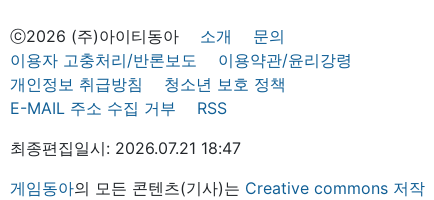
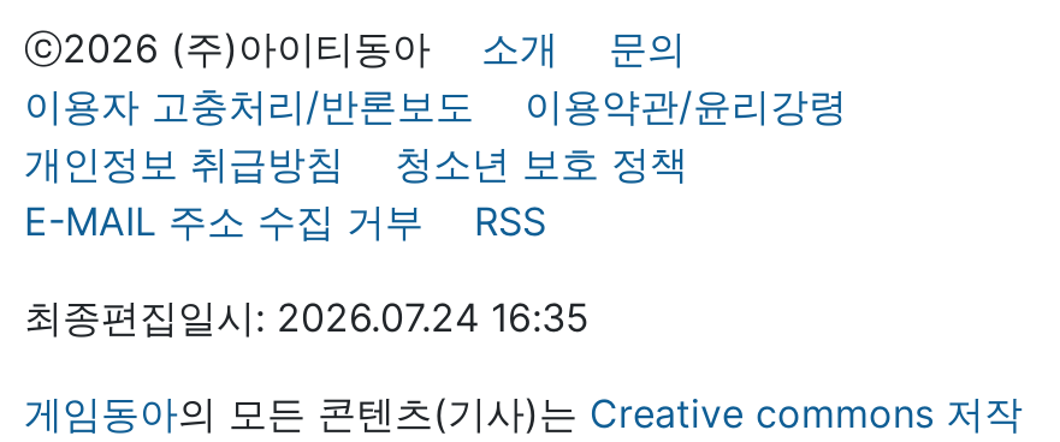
- 최종편집일시: 2026.07.21 18:47
+ 최종편집일시: 2026.07.24 16:35
